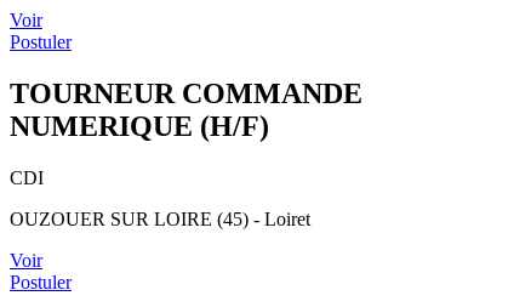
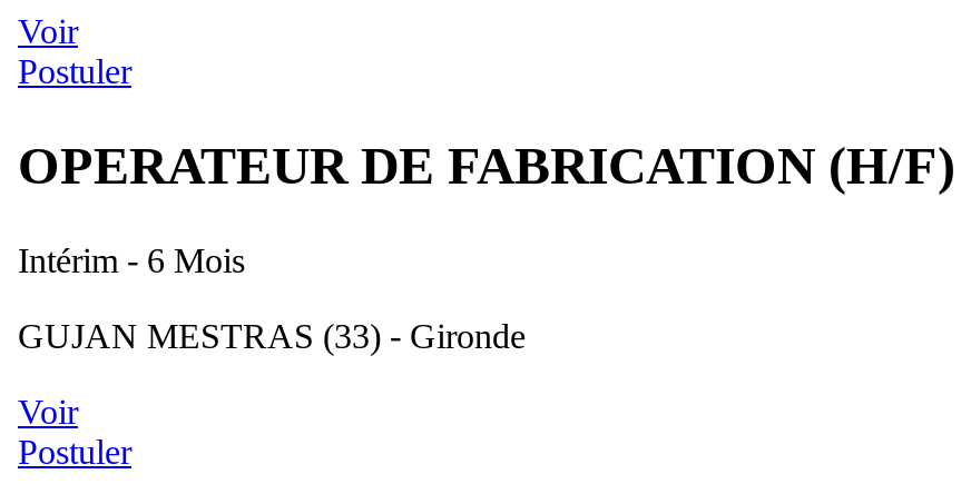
- TOURNEUR COMMANDE
- NUMERIQUE (H/F)
+ OPERATEUR DE FABRICATION (H/F)

- CDI
+ Intérim - 6 Mois

- OUZOUER SUR LOIRE (45) - Loiret
+ GUJAN MESTRAS (33) - Gironde
